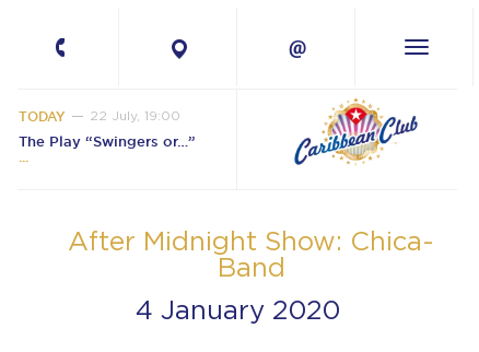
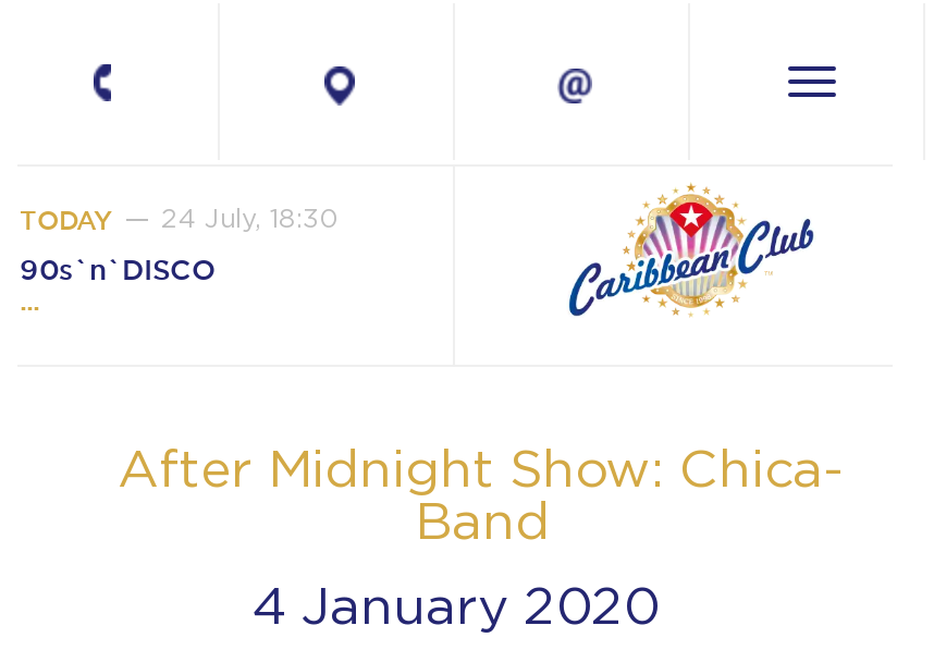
- TODAY 22 July, 19:00
+ TODAY 24 July, 18:30

- The Play “Swingers or…”
+ 90s`n`DISCO
